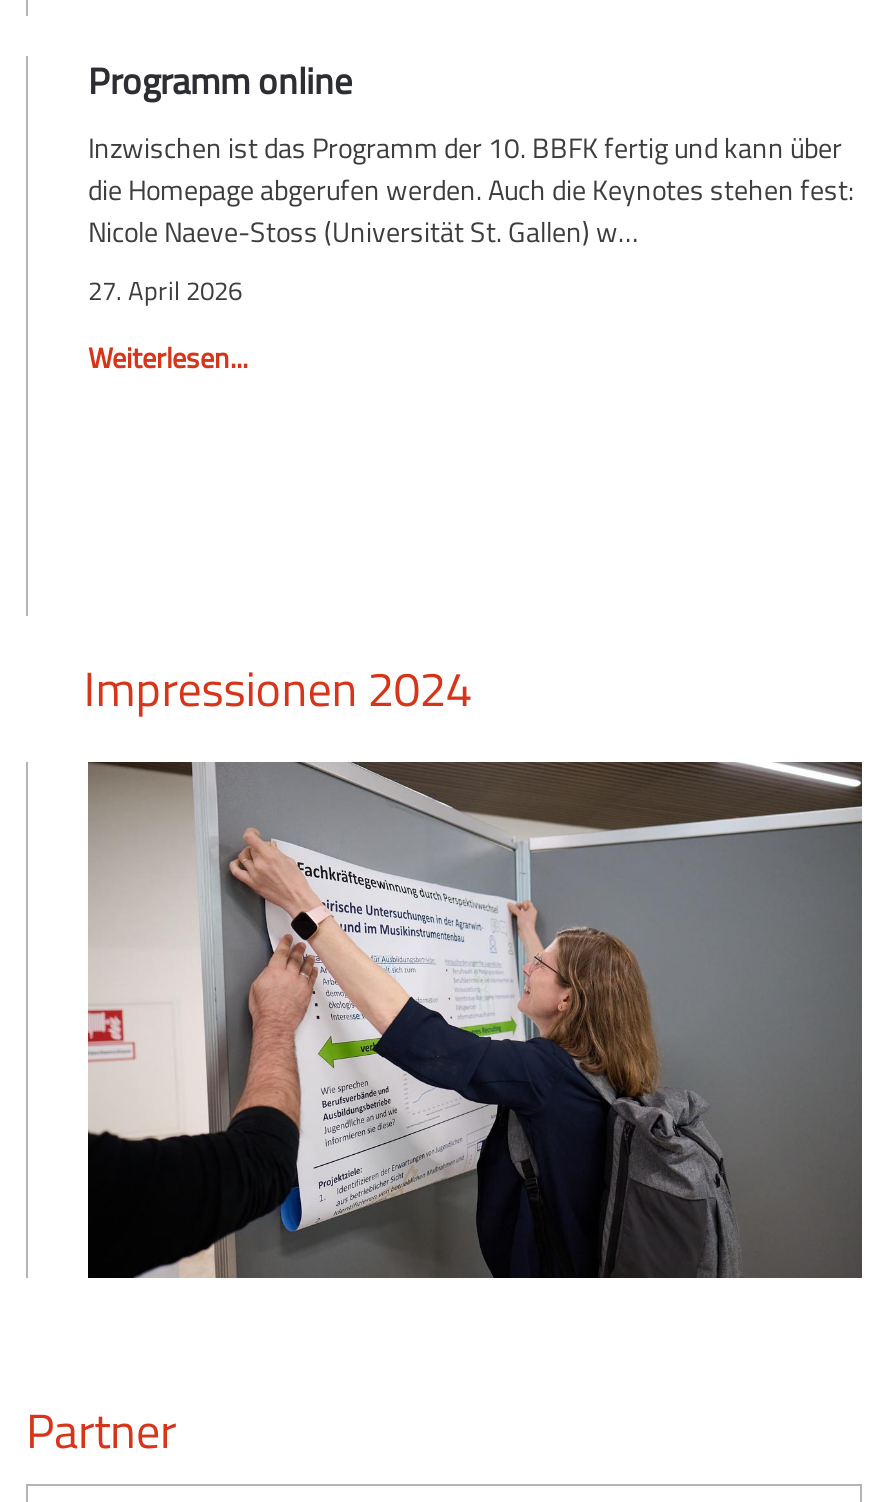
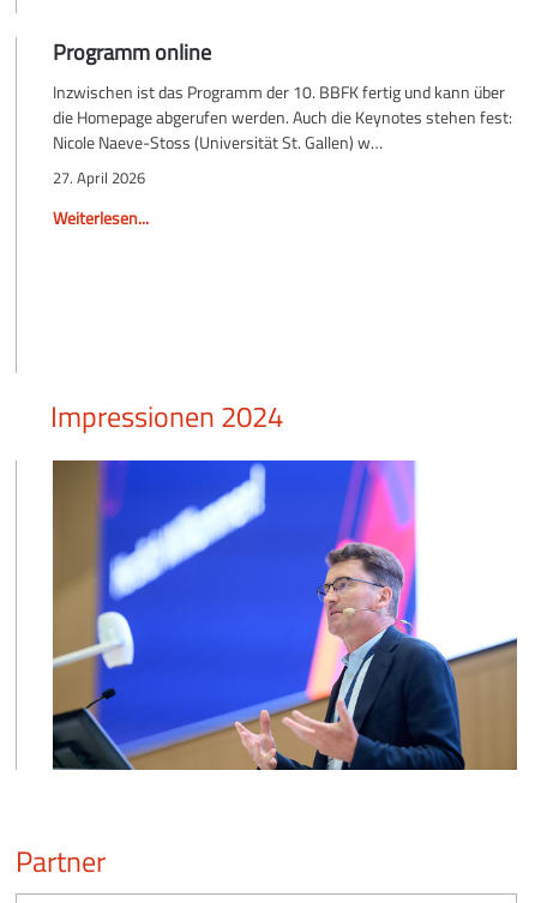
- [image]
+ [image]
